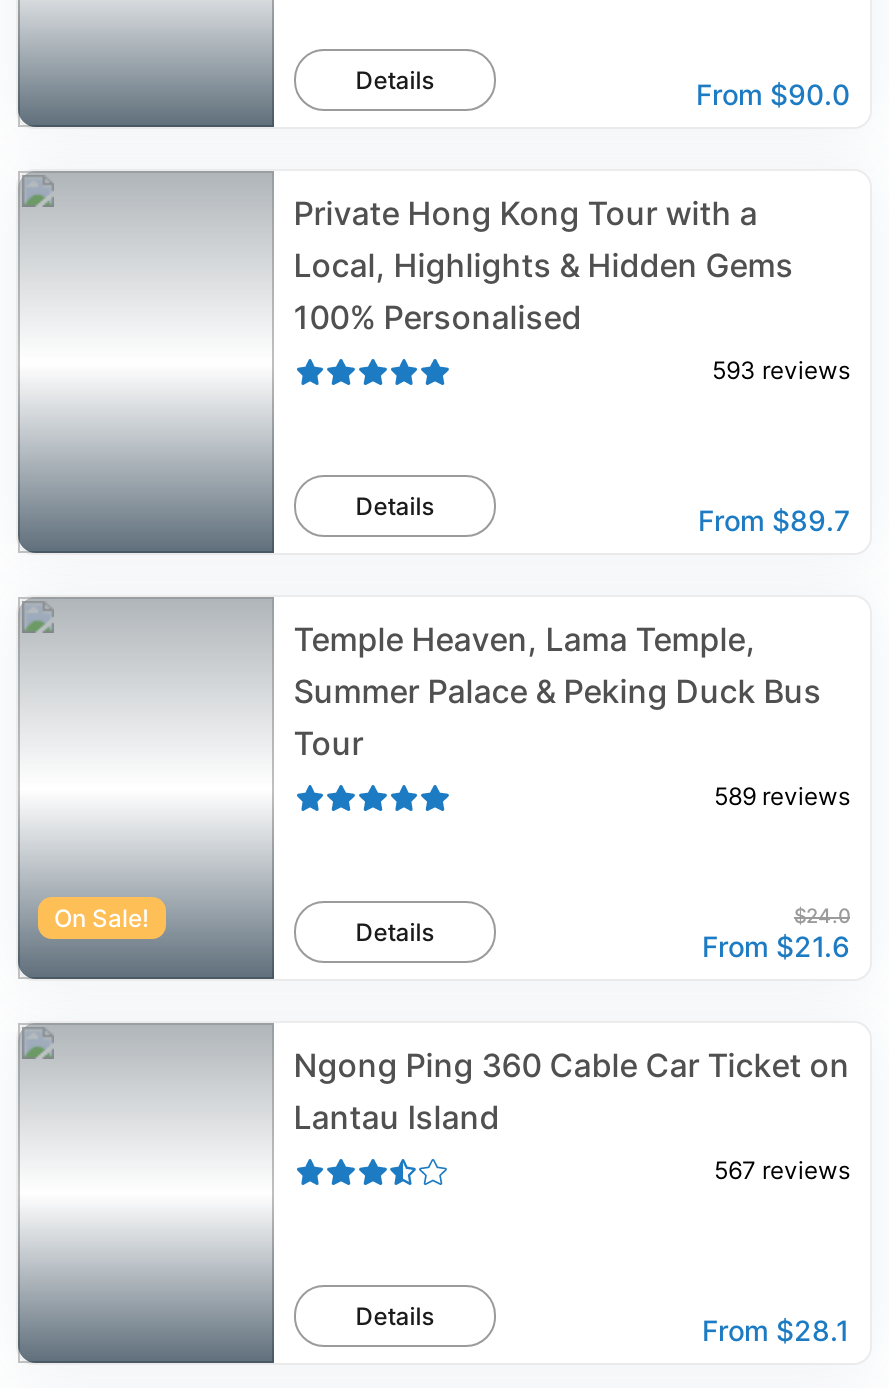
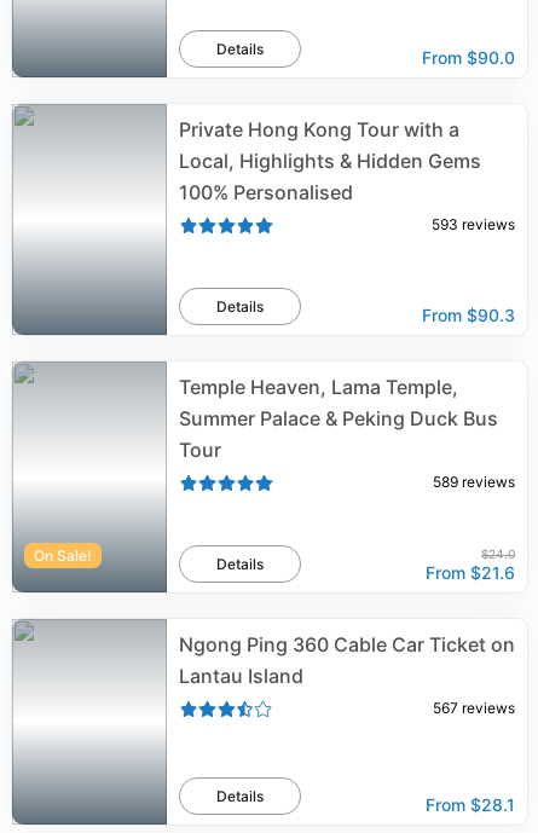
- From $89.7
+ From $90.3
